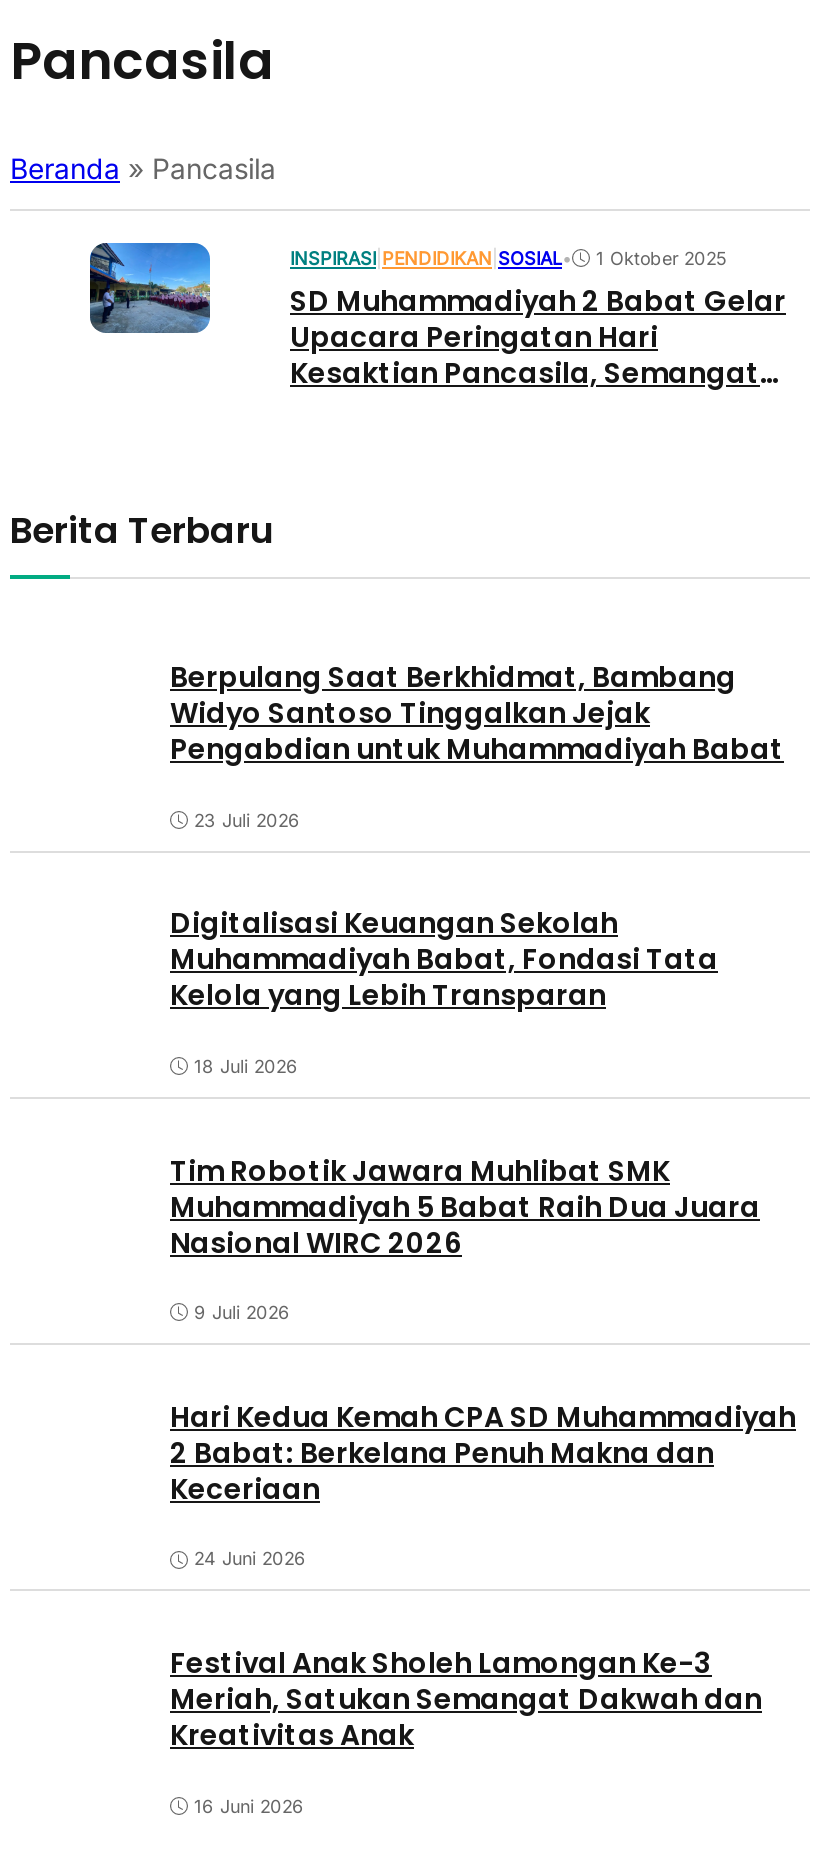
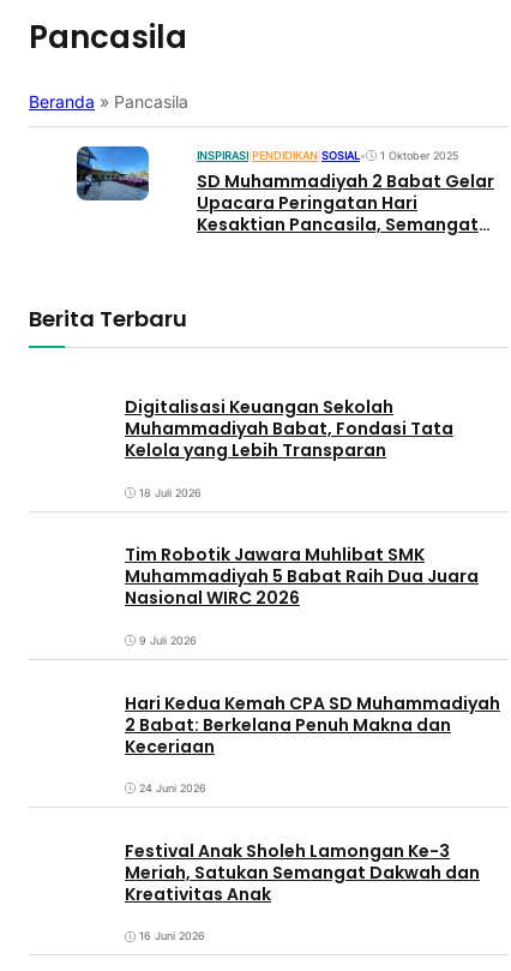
- Berpulang Saat Berkhidmat, Bambang
- Widyo Santoso Tinggalkan Jejak
- Pengabdian untuk Muhammadiyah Babat
- 23 Juli 2026
